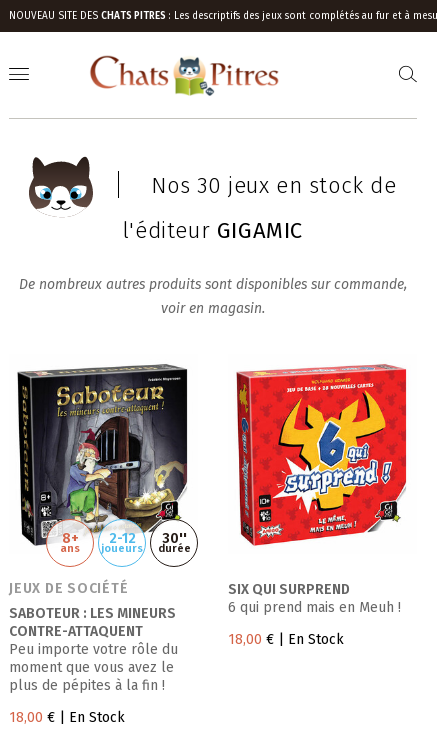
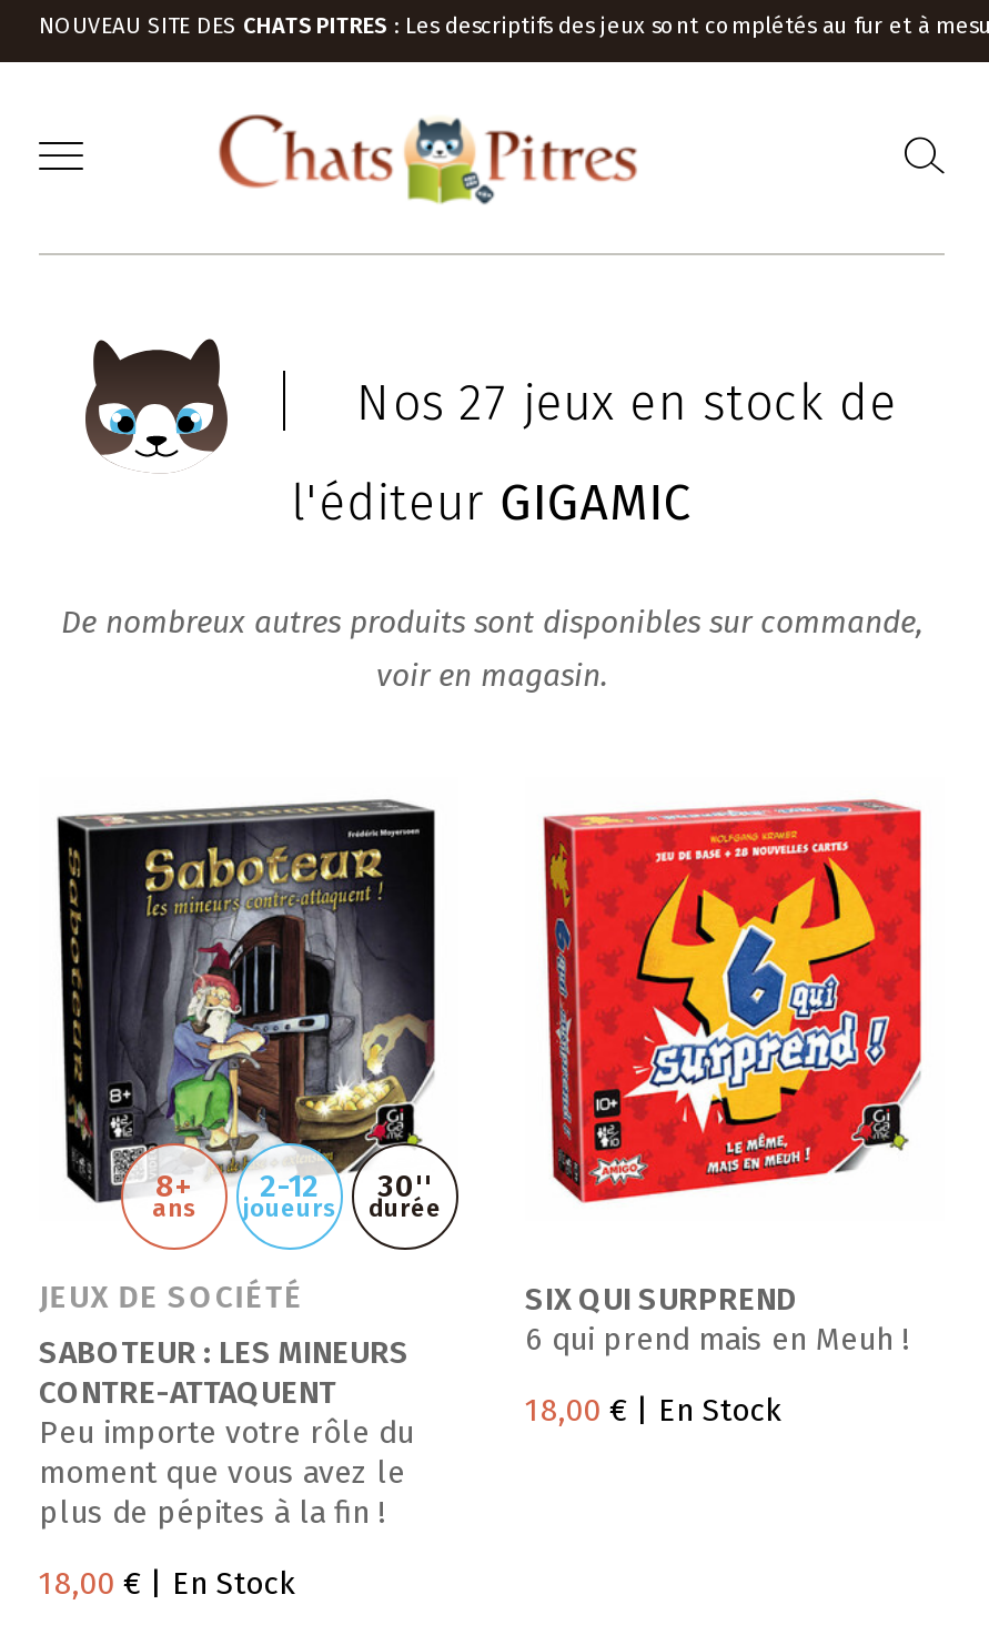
- Nos 30 jeux en stock de
+ Nos 27 jeux en stock de
